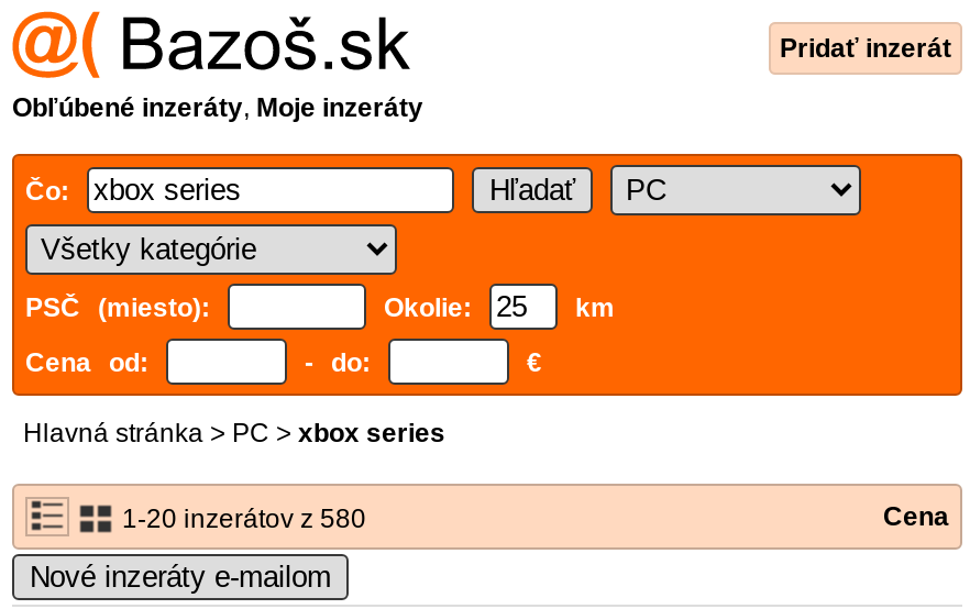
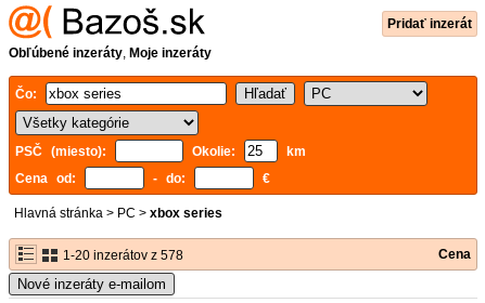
- 1-20 inzerátov z 580
+ 1-20 inzerátov z 578
